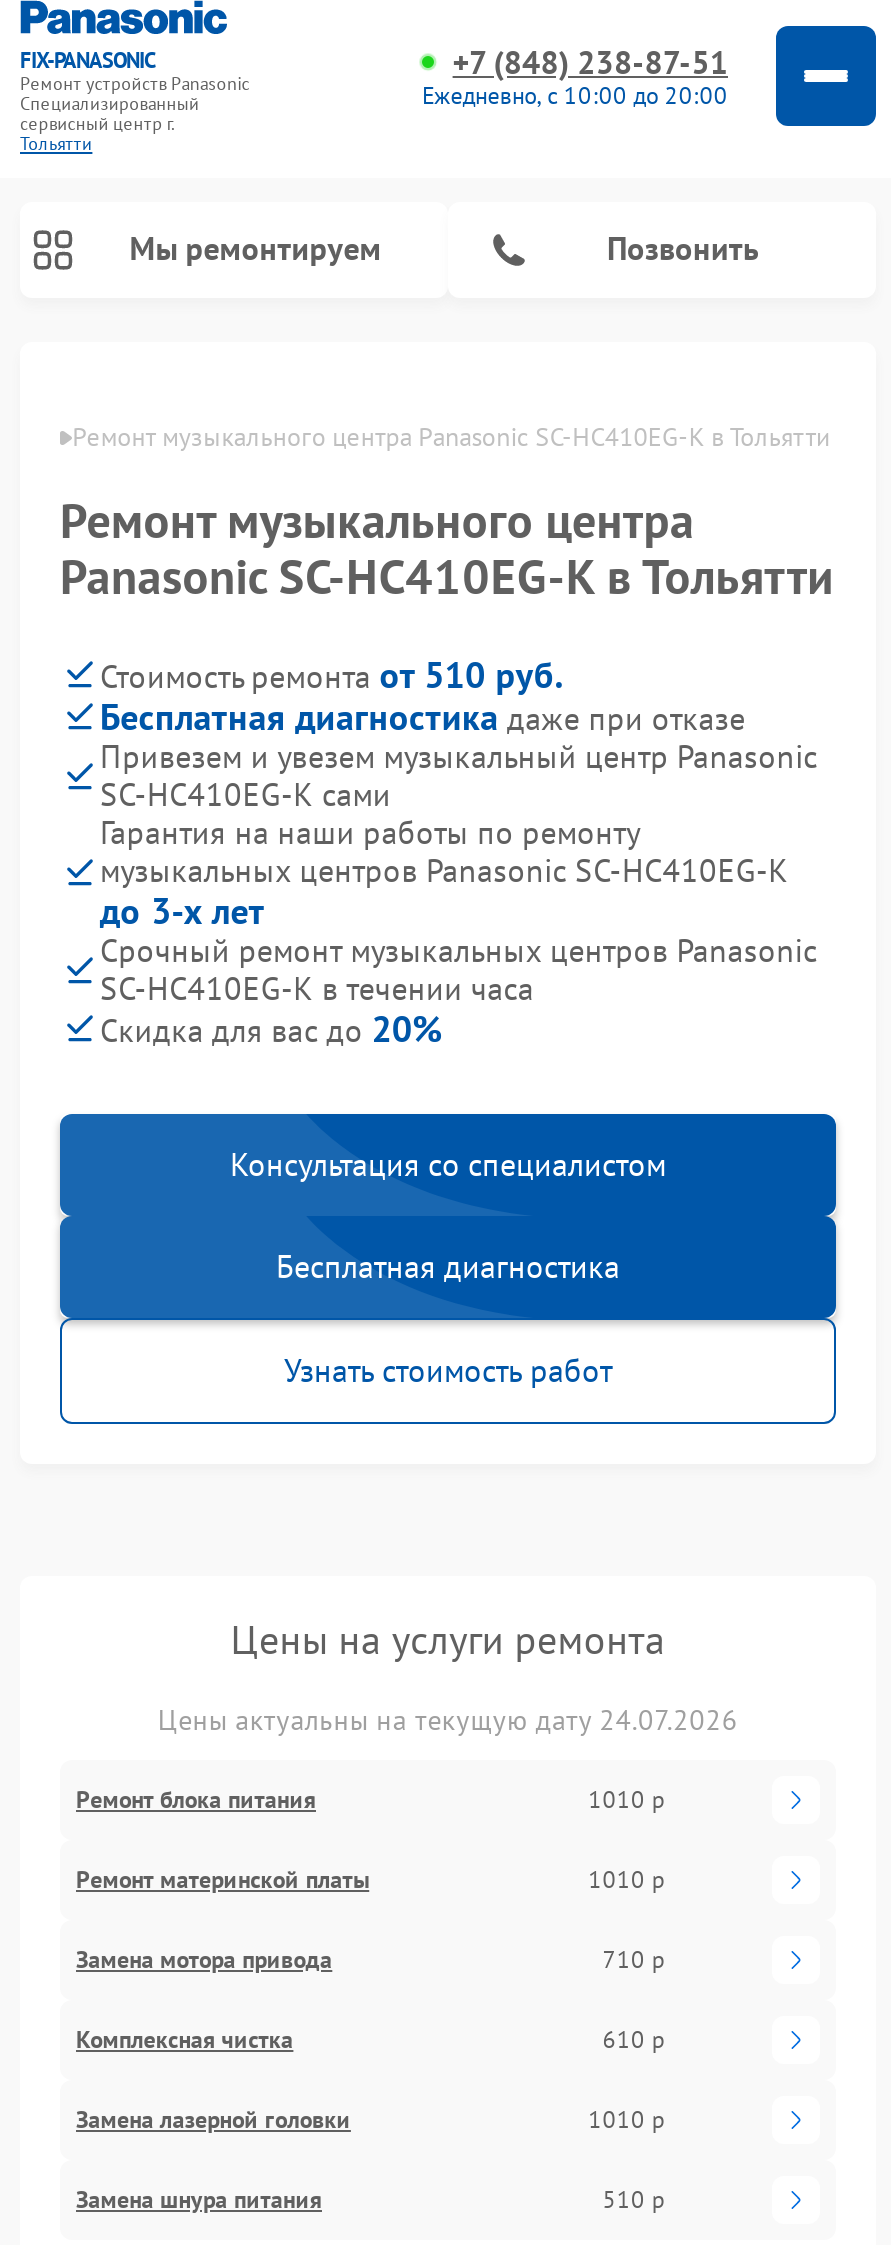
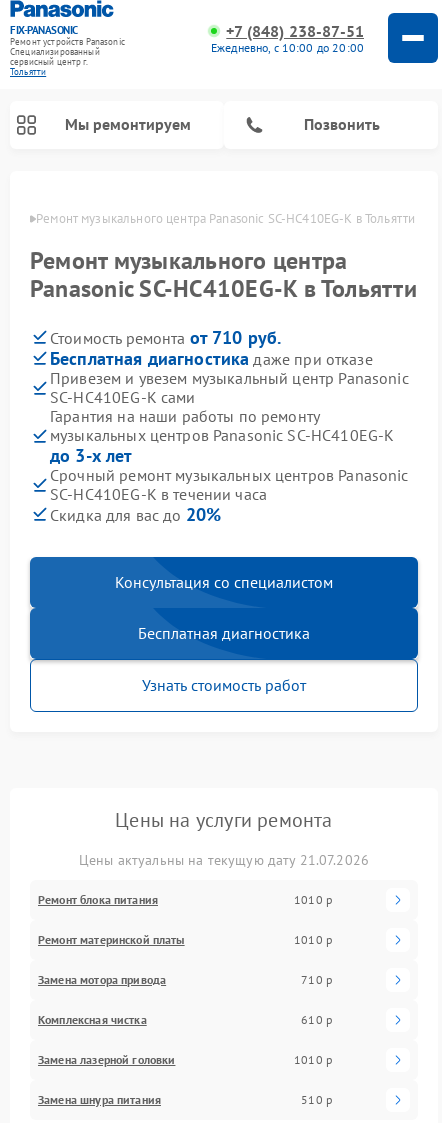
- Стоимость ремонта от 510 руб.
+ Стоимость ремонта от 710 руб.

- Цены актуальны на текущую дату 24.07.2026
+ Цены актуальны на текущую дату 21.07.2026
